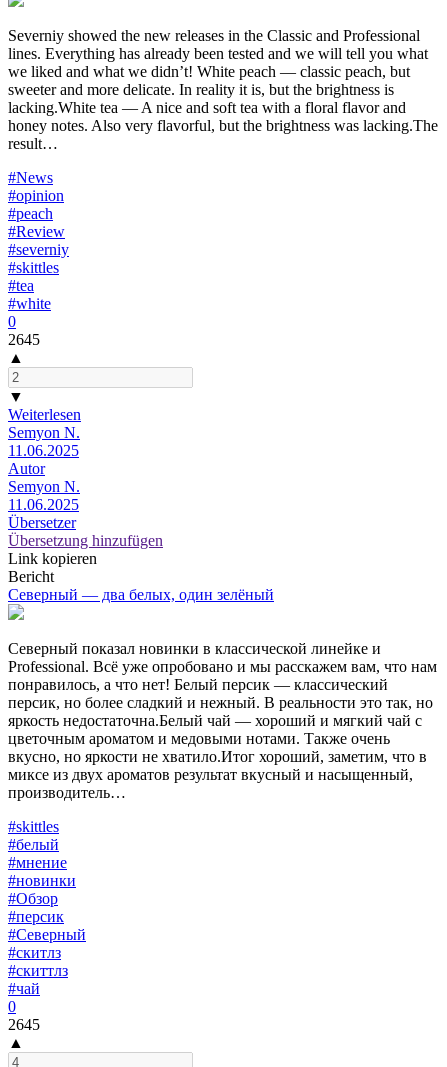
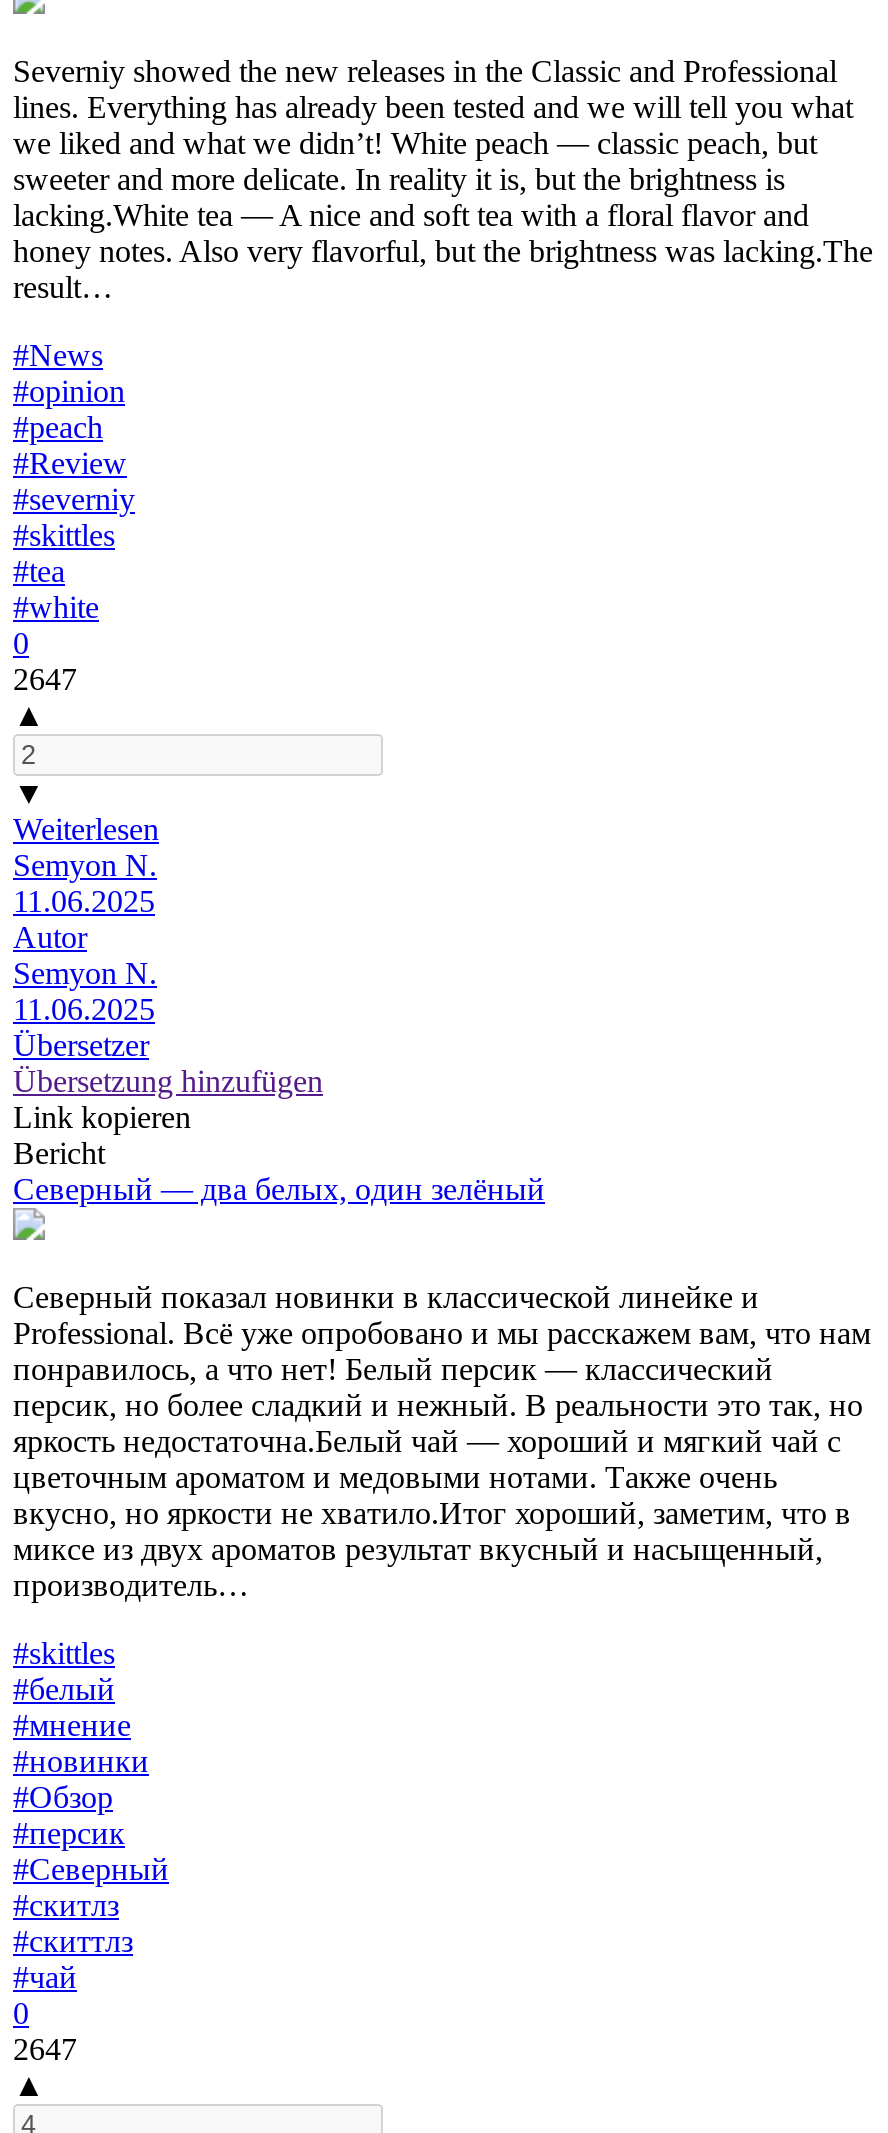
- 2645
+ 2647

- 2645
+ 2647
